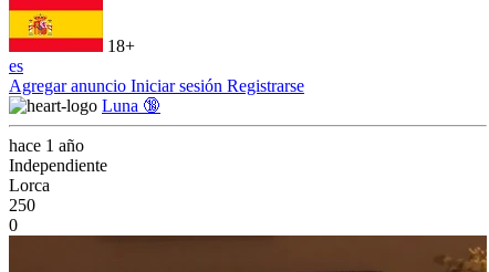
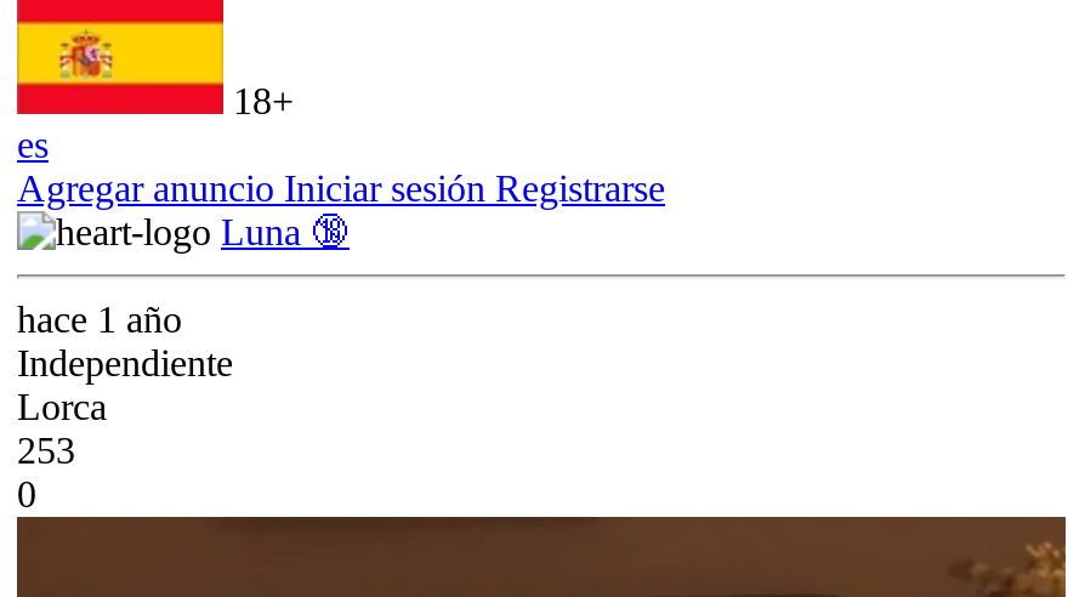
- 250
+ 253
